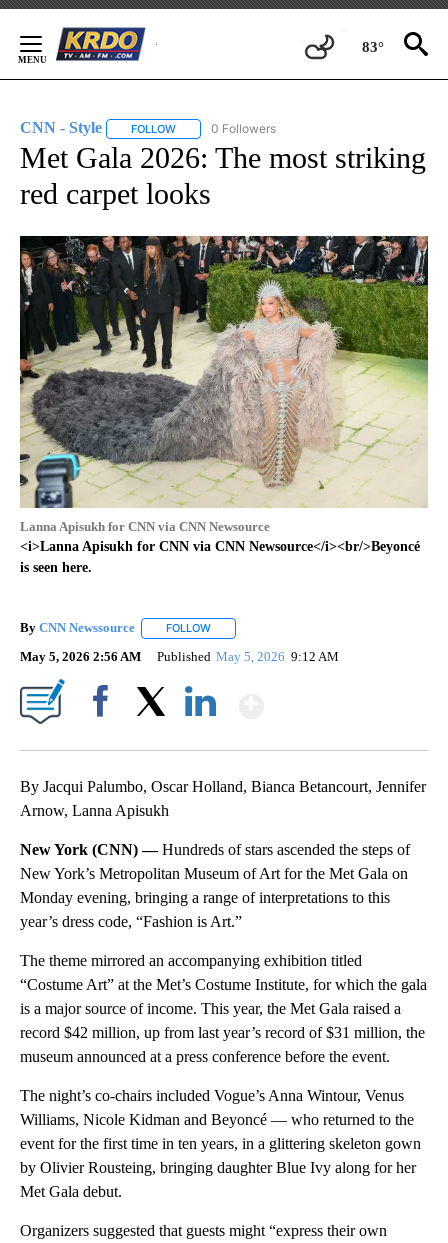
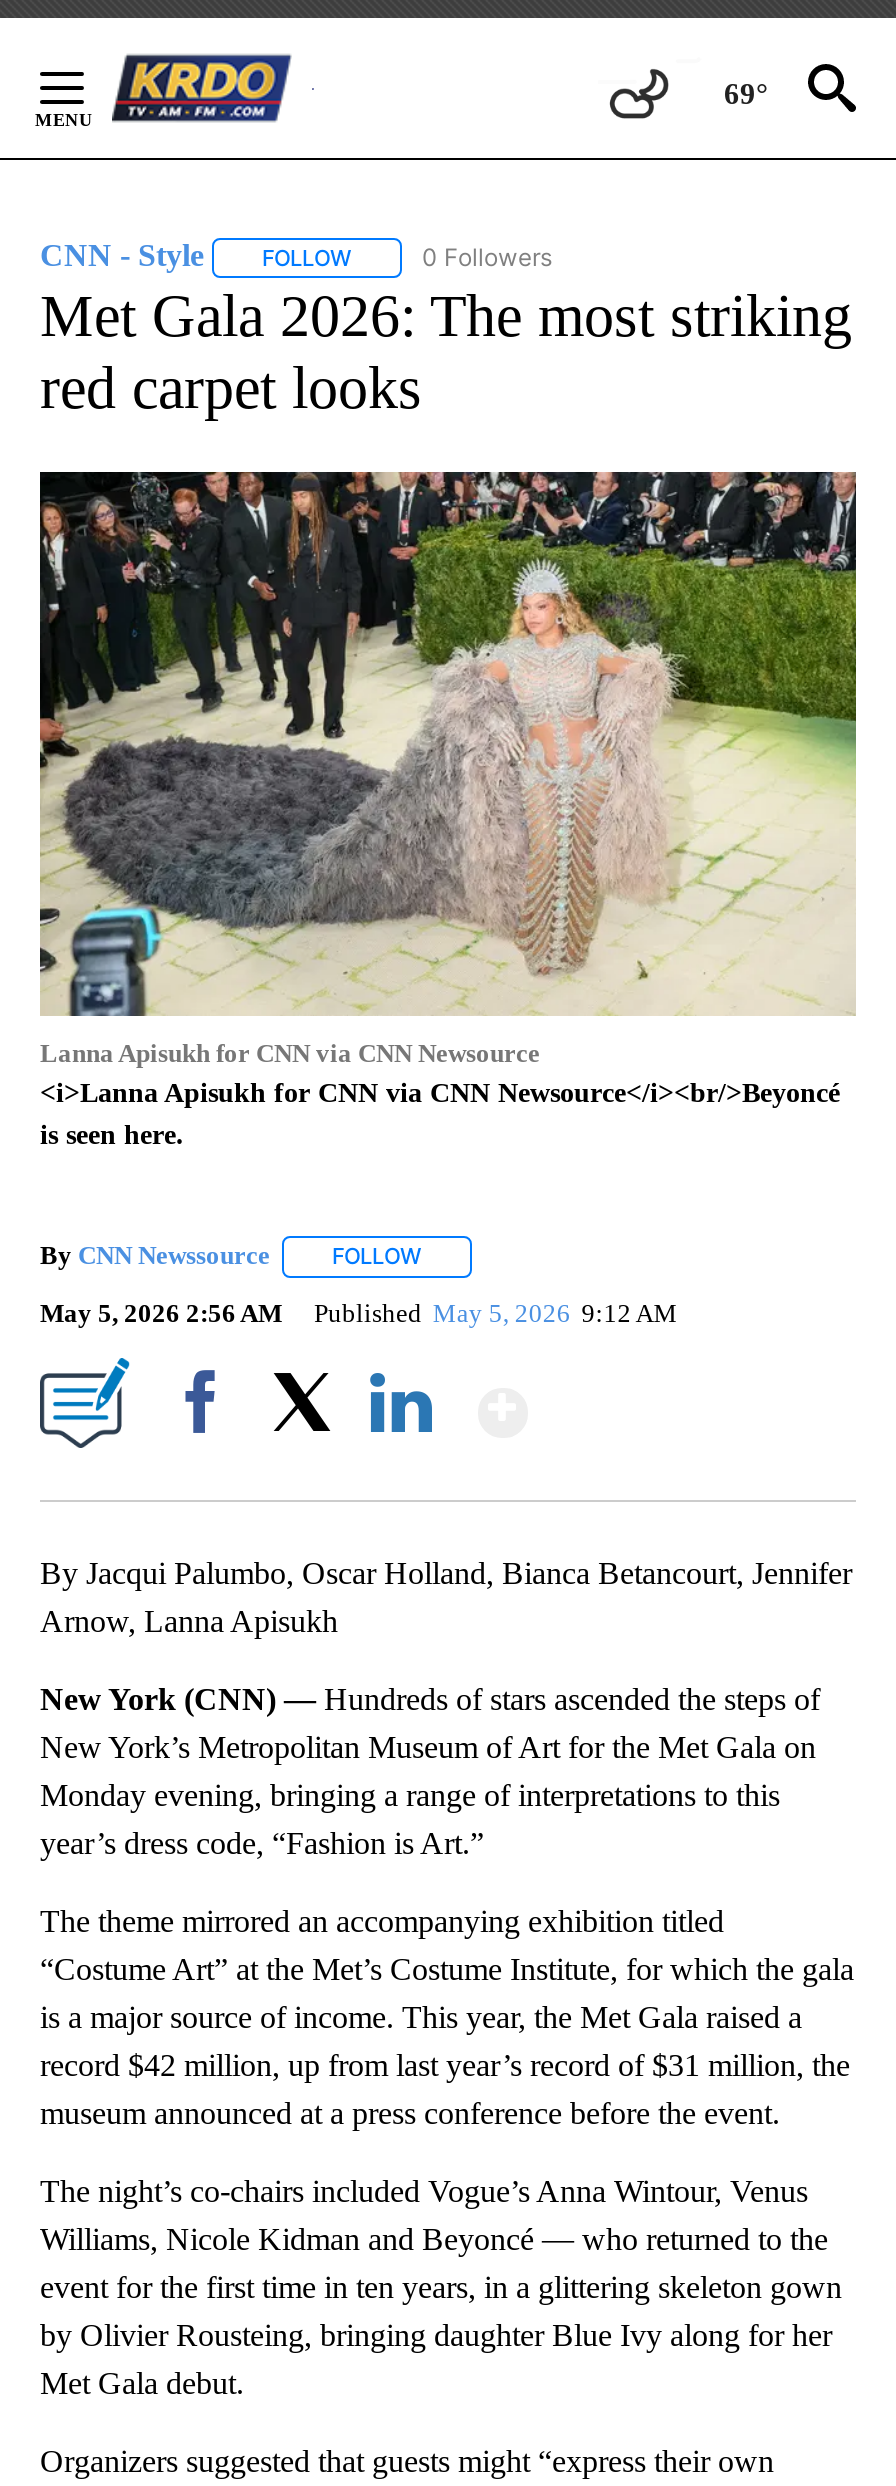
- 83°
+ 69°
